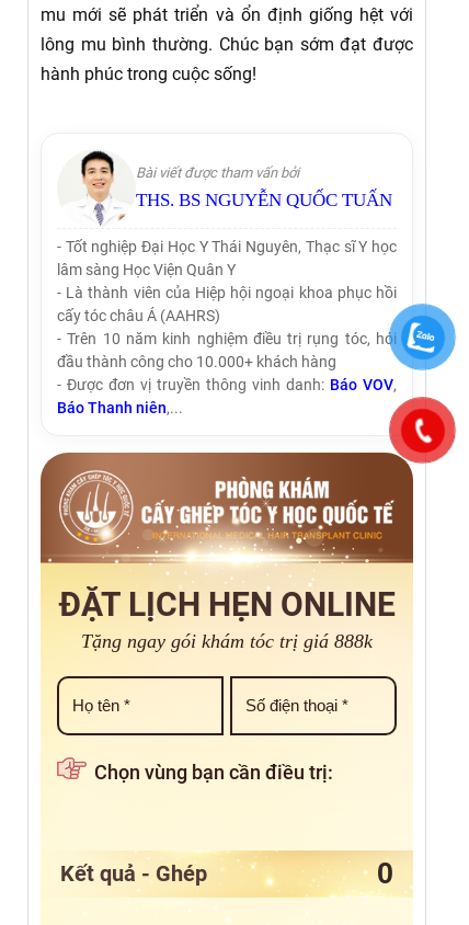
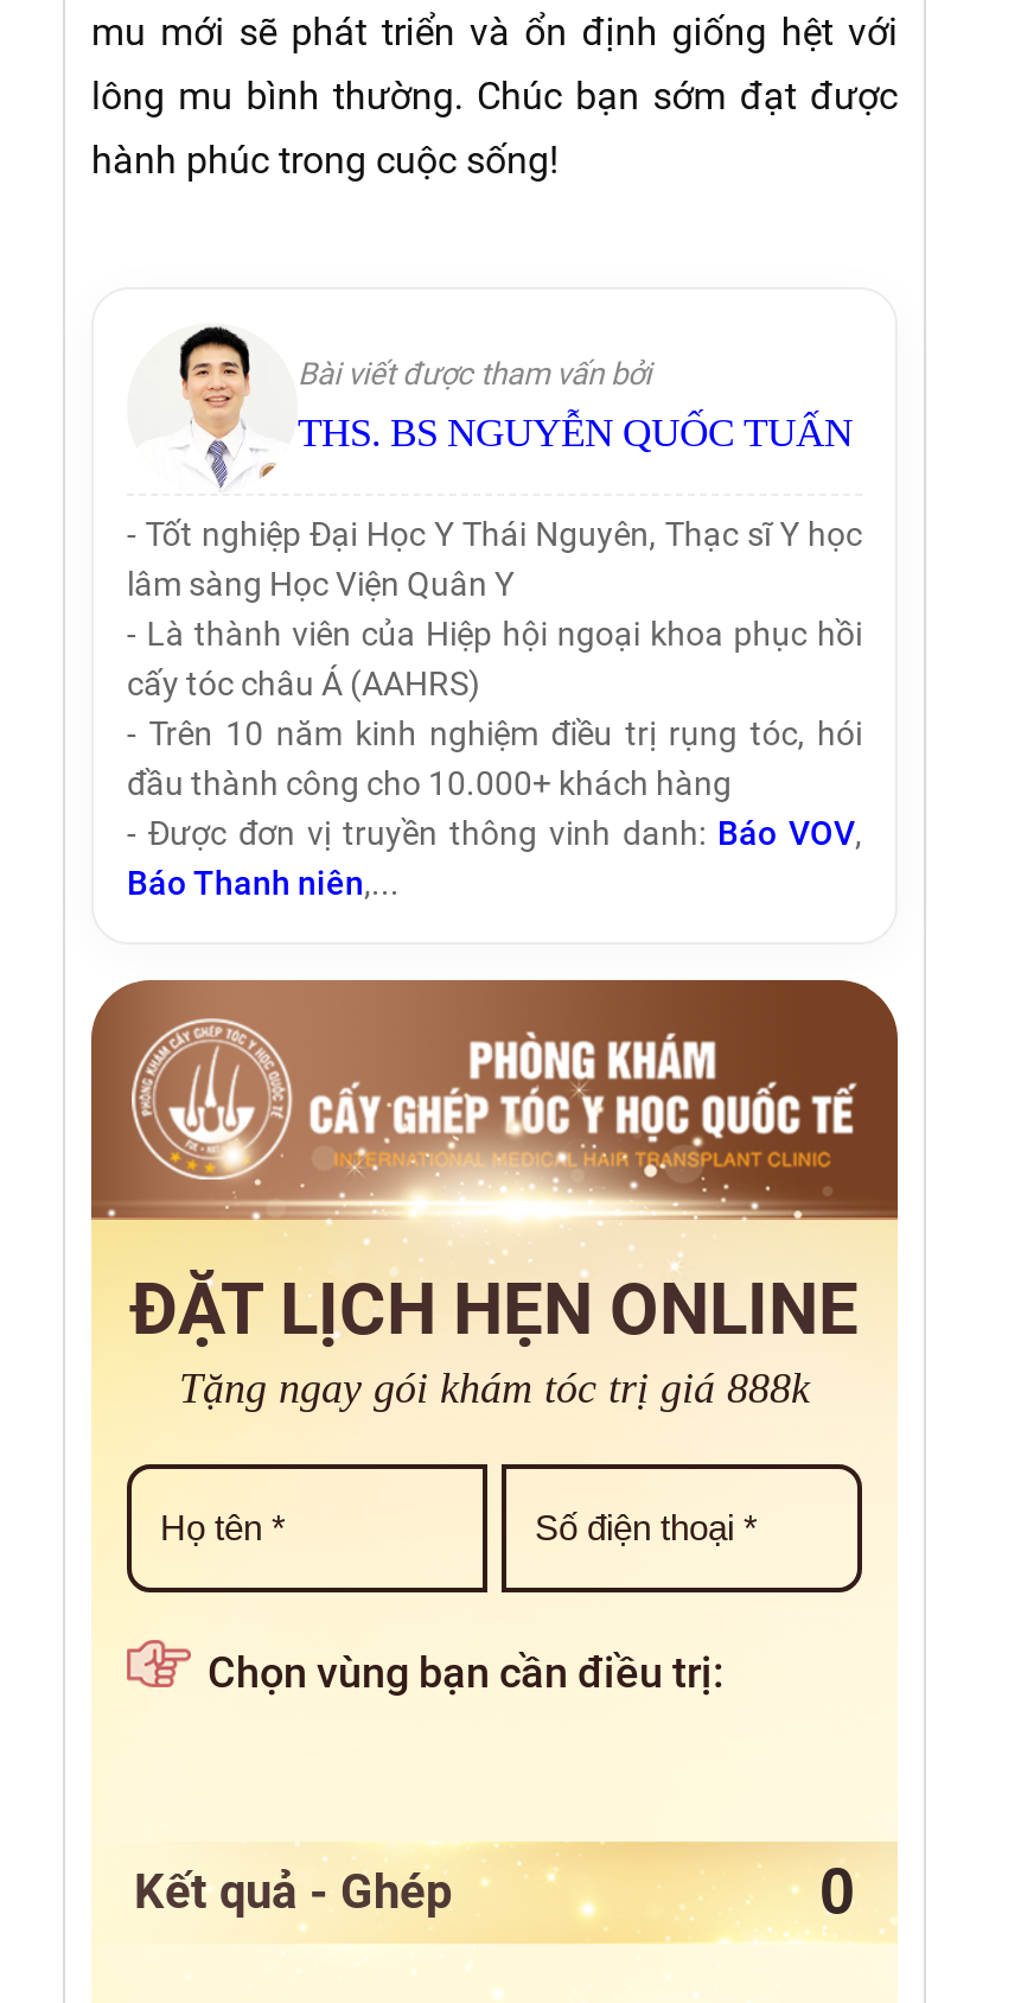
- [image]

- [image]
